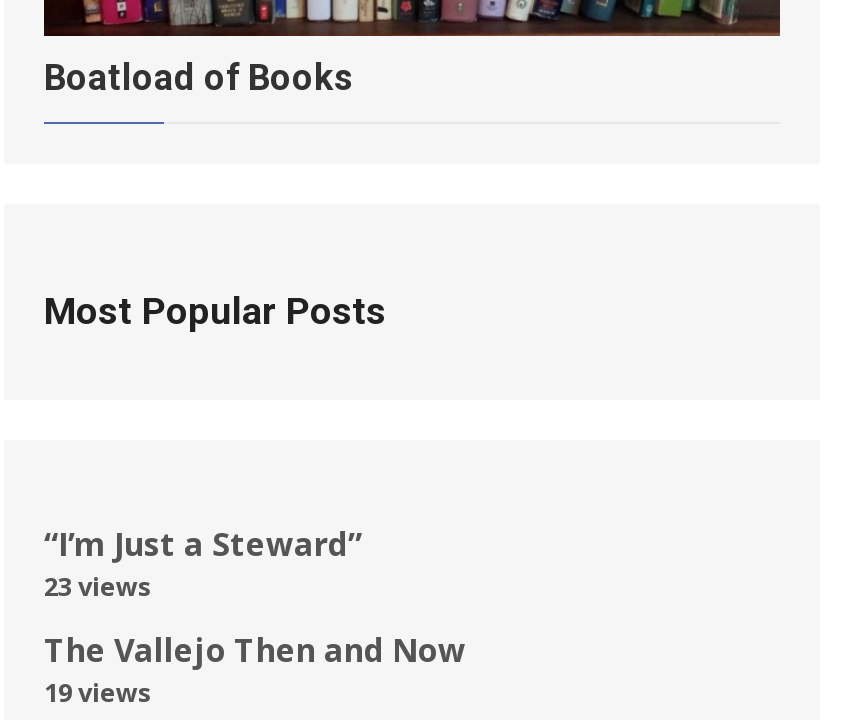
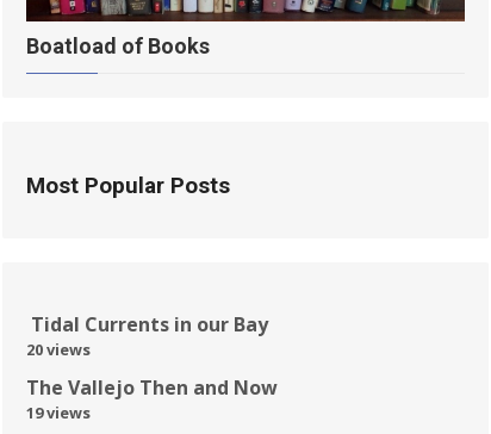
- “I’m Just a Steward”
- 23 views
+ Tidal Currents in our Bay
+ 20 views
